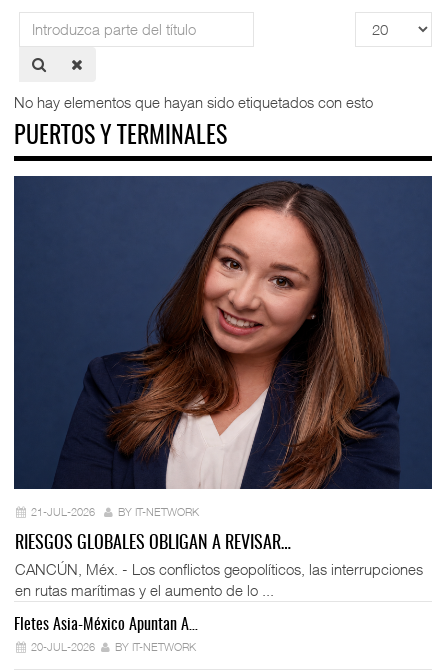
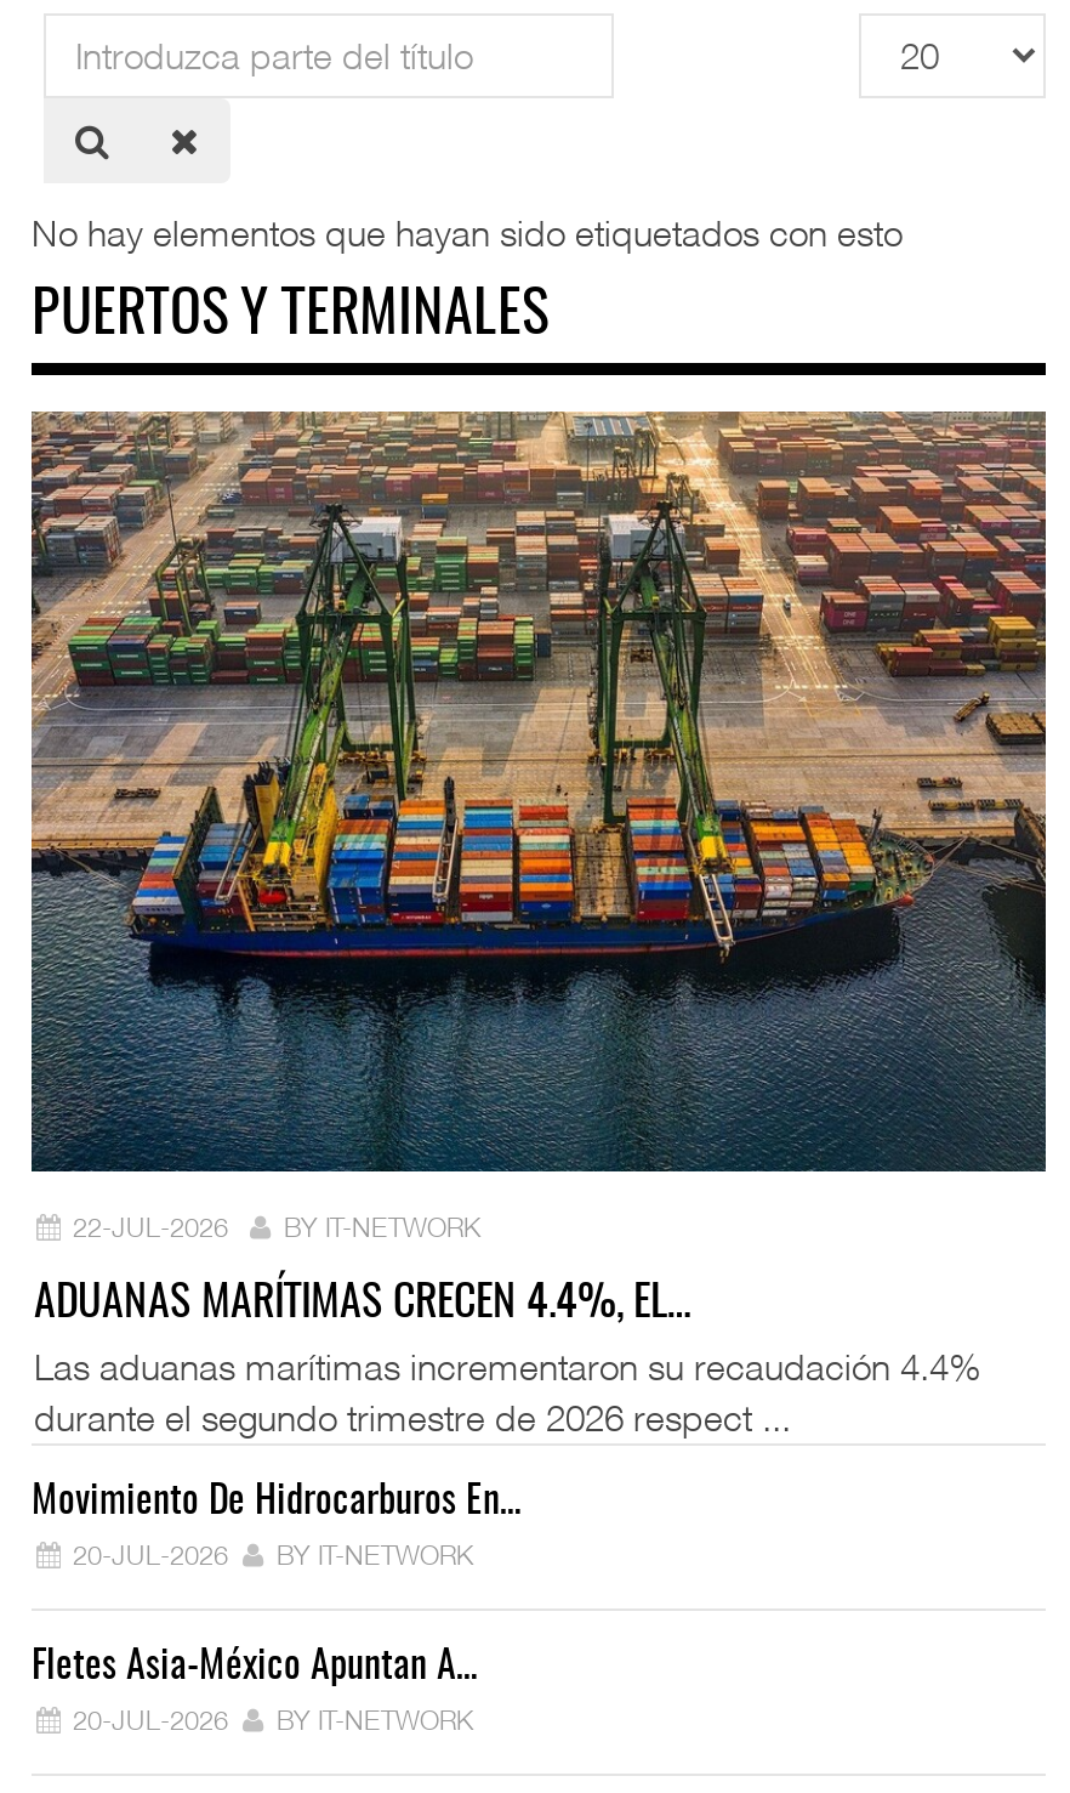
- [image]
- 21-JUL-2026 BY IT-NETWORK
+ [image]
+ 22-JUL-2026 BY IT-NETWORK

- RIESGOS GLOBALES OBLIGAN A REVISAR…
- CANCÚN, Méx. - Los conflictos geopolíticos, las interrupciones
- en rutas marítimas y el aumento de lo ...
+ ADUANAS MARÍTIMAS CRECEN 4.4%, EL…
+ Las aduanas marítimas incrementaron su recaudación 4.4%
+ durante el segundo trimestre de 2026 respect ...
+ Movimiento De Hidrocarburos En…
+ 20-JUL-2026
+ BY IT-NETWORK
